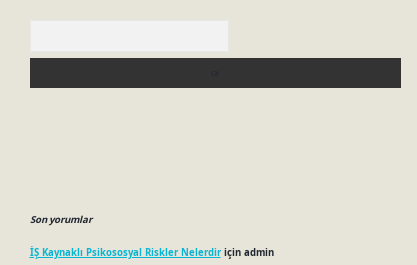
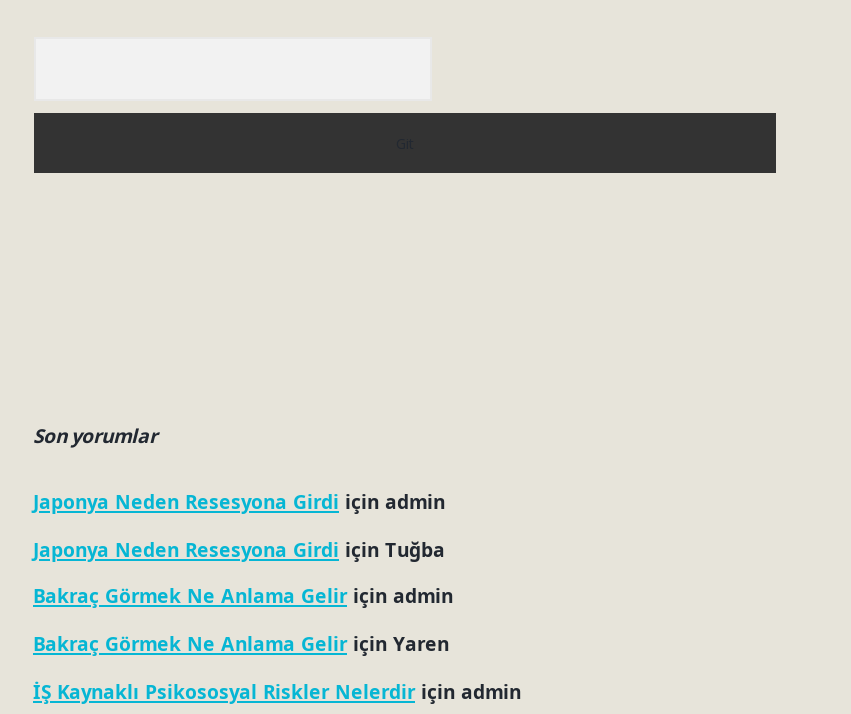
+ Japonya Neden Resesyona Girdi için admin
+ Japonya Neden Resesyona Girdi için Tuğba
+ Bakraç Görmek Ne Anlama Gelir için admin
+ Bakraç Görmek Ne Anlama Gelir için Yaren
